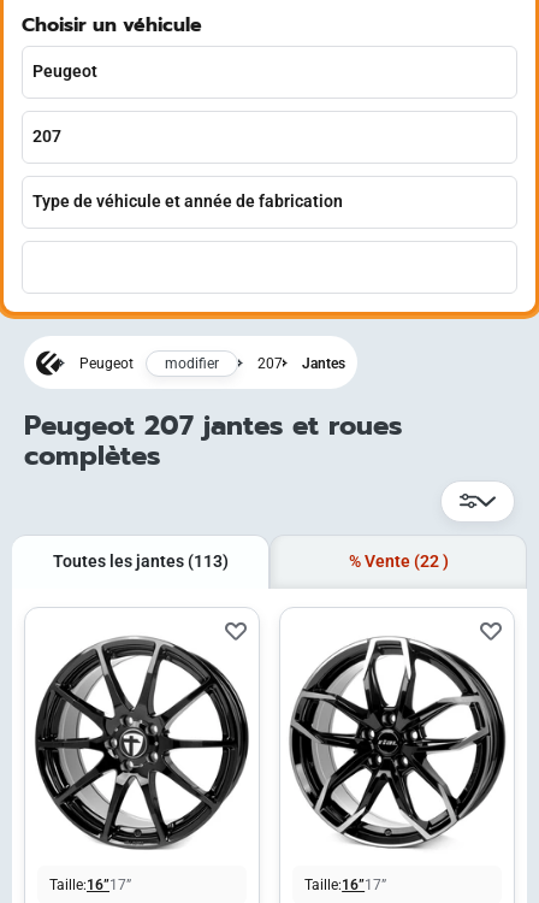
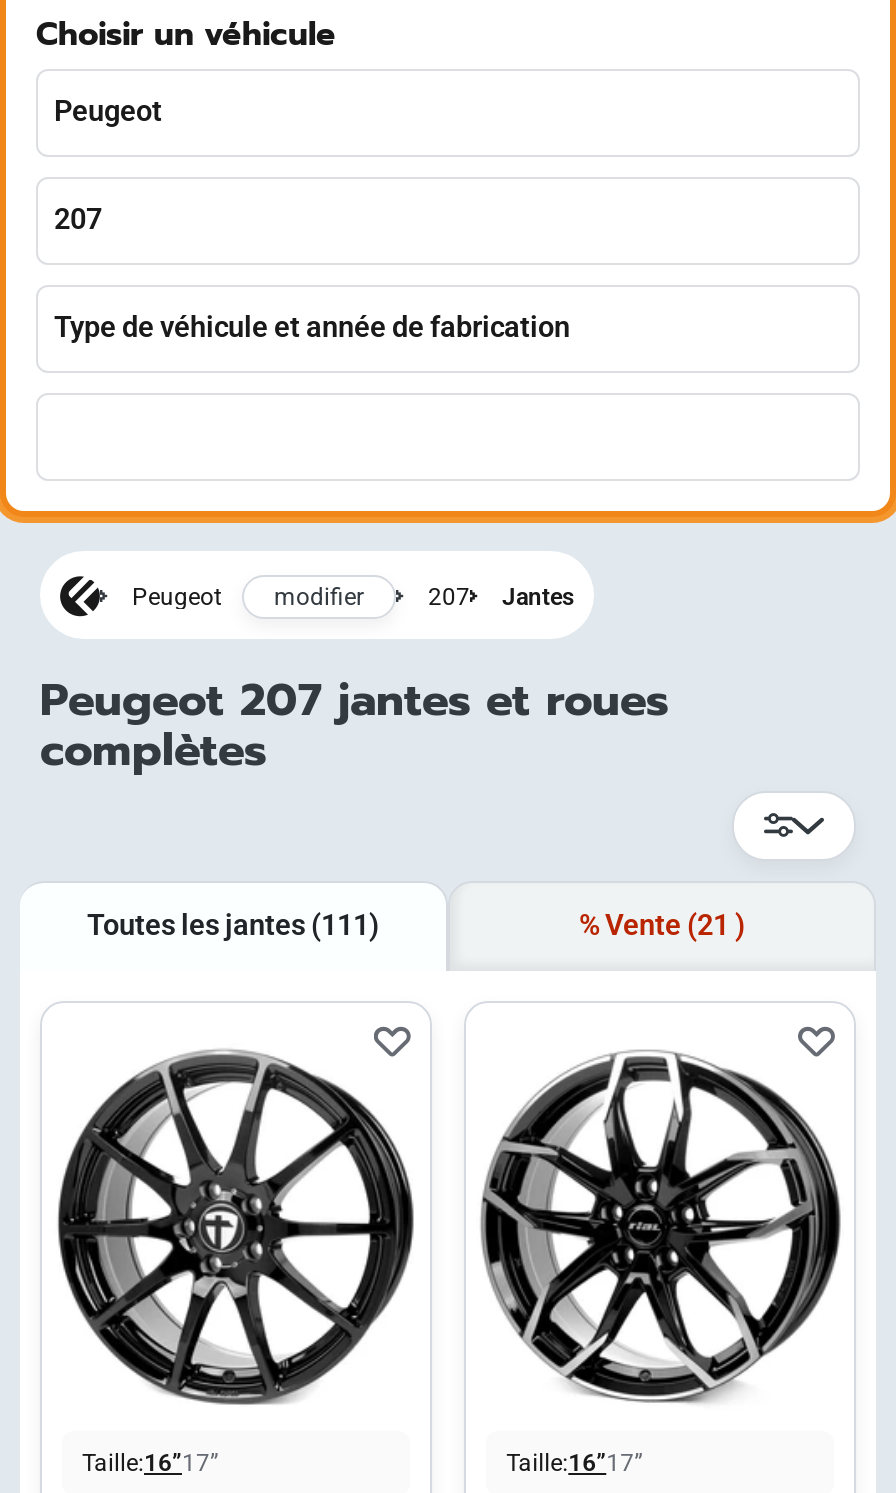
- Toutes les jantes (113)
+ Toutes les jantes (111)

- % Vente (22)
+ % Vente (21)
